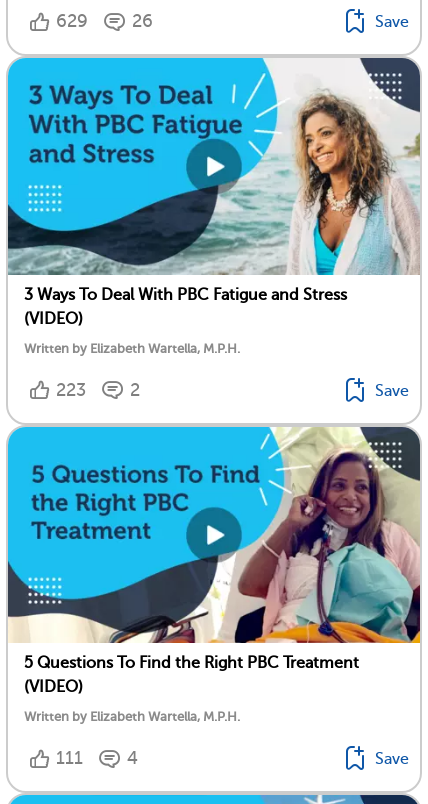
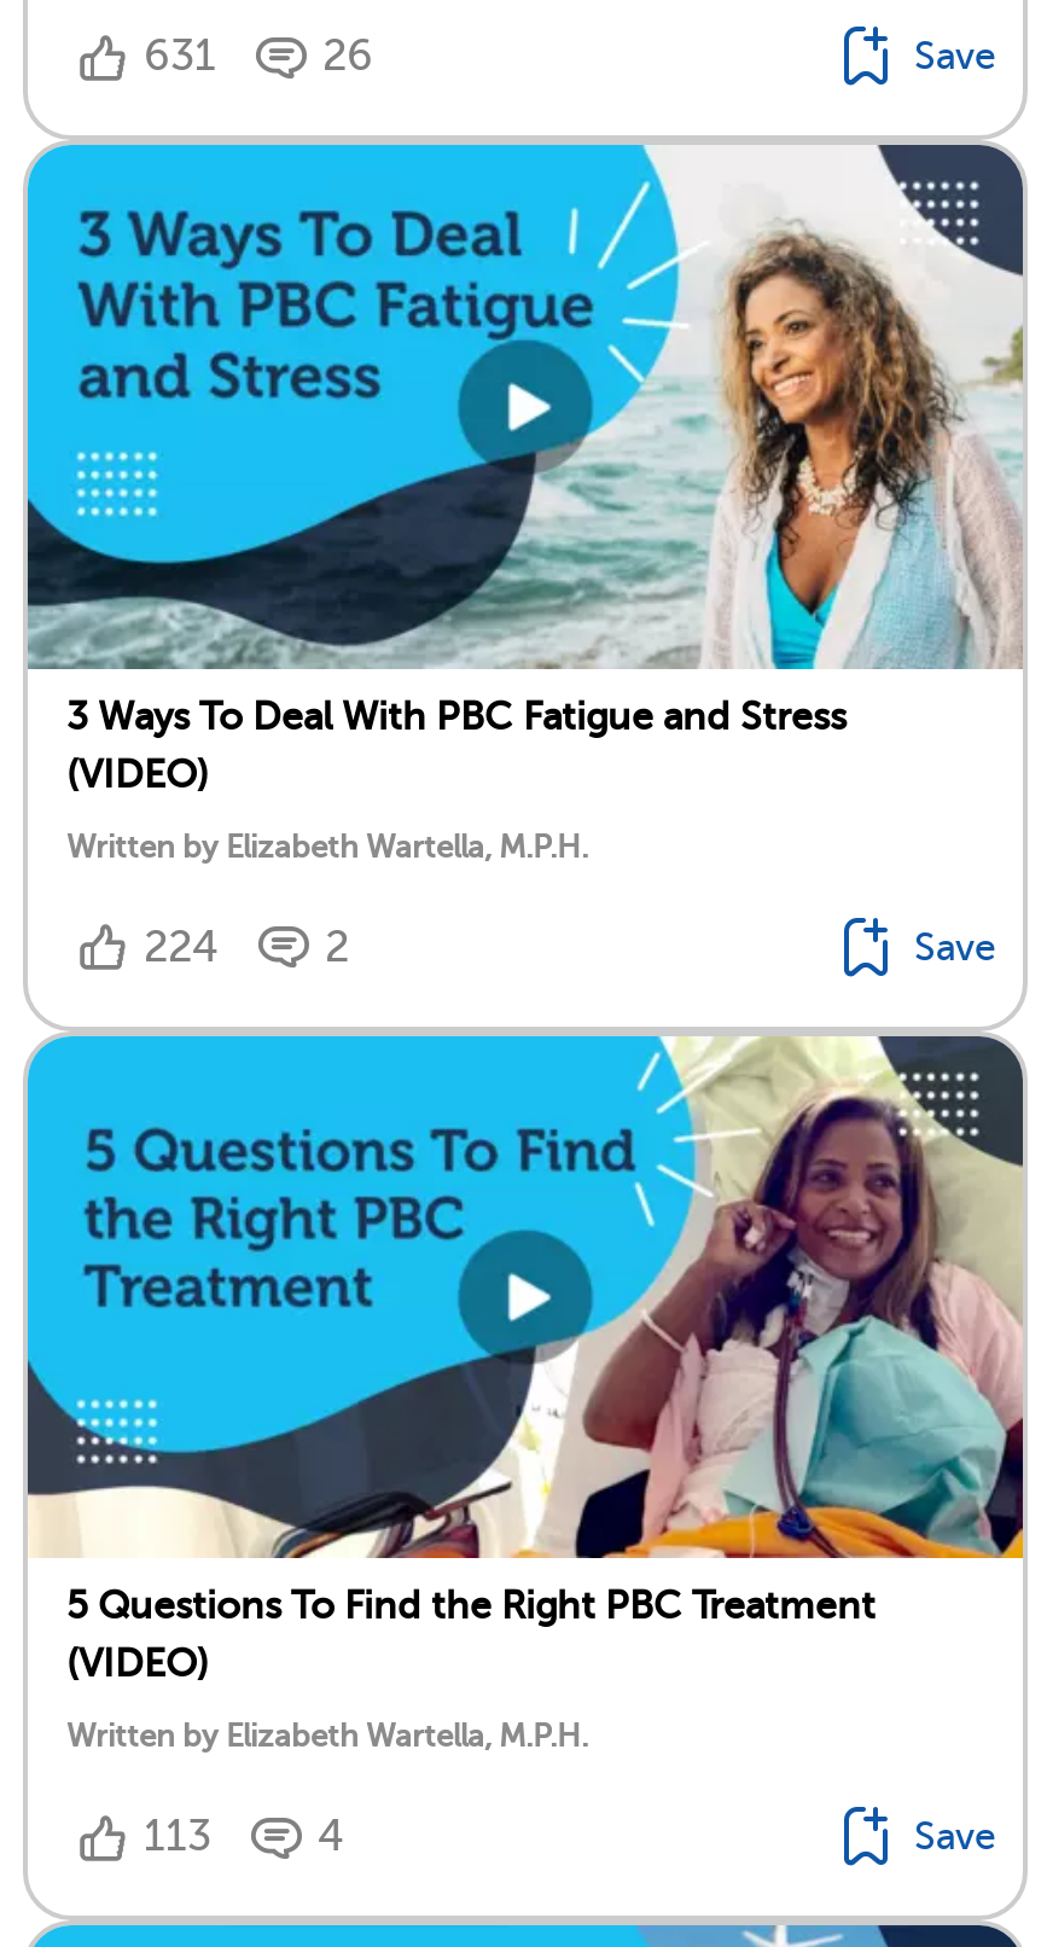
- 629
+ 631

- 223
+ 224

- 111
+ 113
